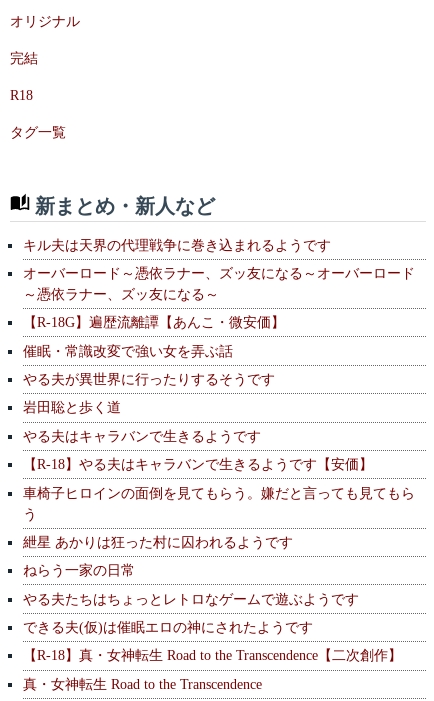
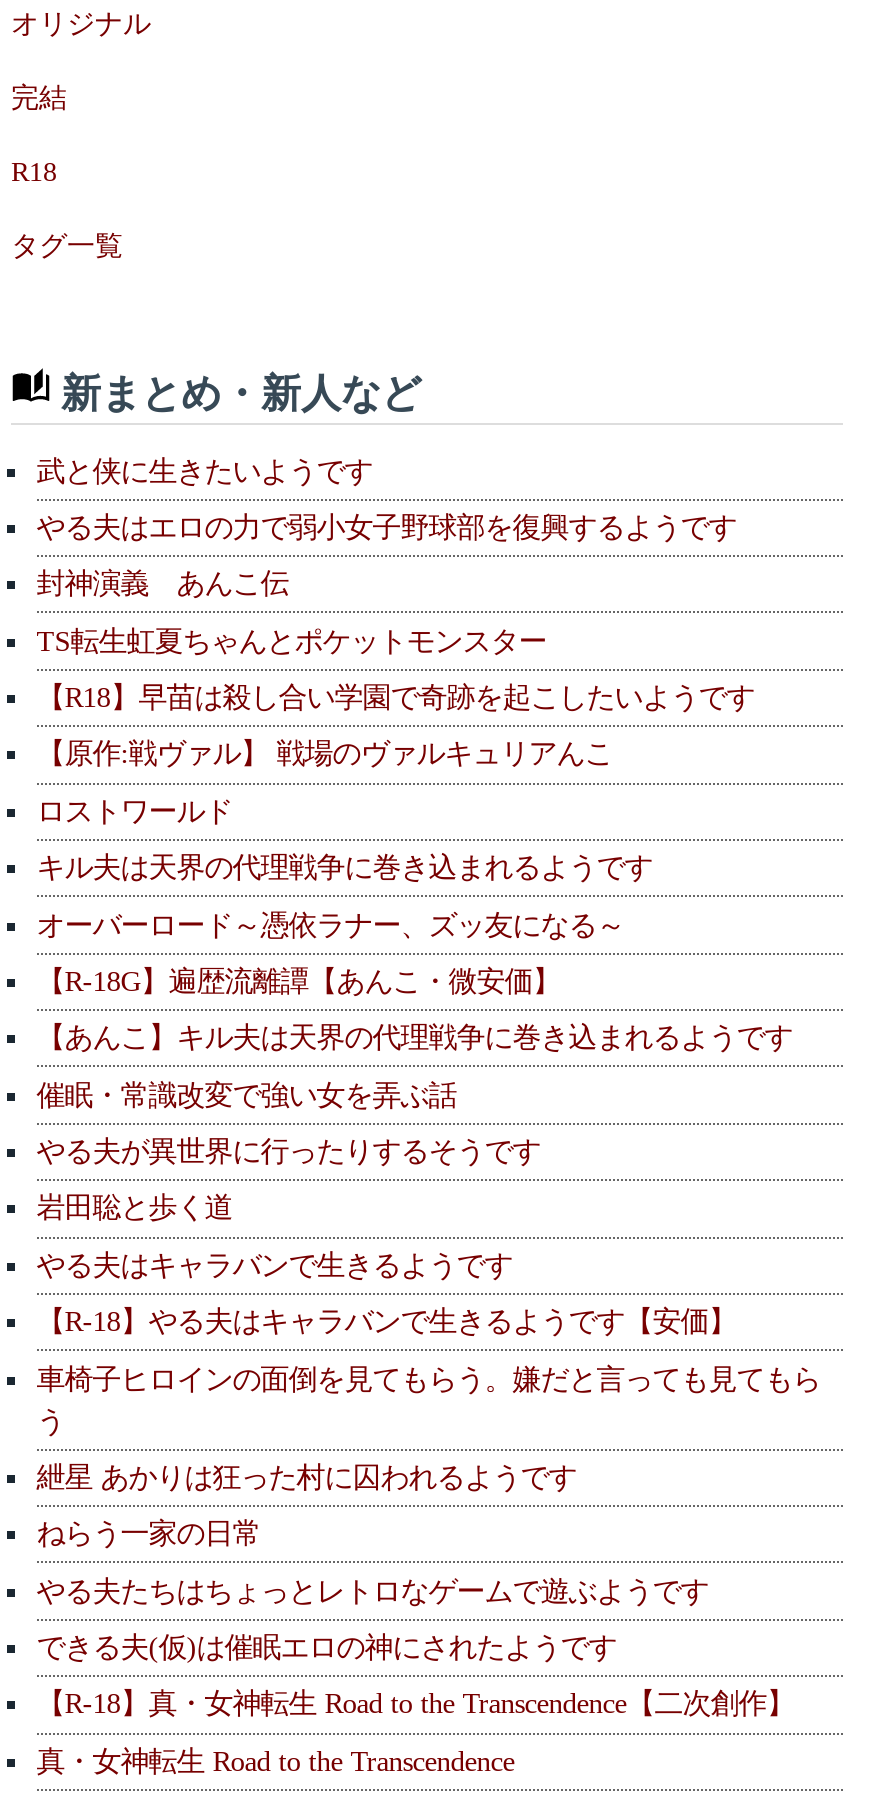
+ 武と侠に生きたいようです
+ やる夫はエロの力で弱小女子野球部を復興するようです
+ 封神演義 あんこ伝
+ TS転生虹夏ちゃんとポケットモンスター
+ 【R18】早苗は殺し合い学園で奇跡を起こしたいようです
+ 【原作:戦ヴァル】 戦場のヴァルキュリアんこ
+ ロストワールド

- オーバーロード～憑依ラナー、ズッ友になる～オーバーロード
- ～憑依ラナー、ズッ友になる～
+ オーバーロード～憑依ラナー、ズッ友になる～

+ 【あんこ】キル夫は天界の代理戦争に巻き込まれるようです
